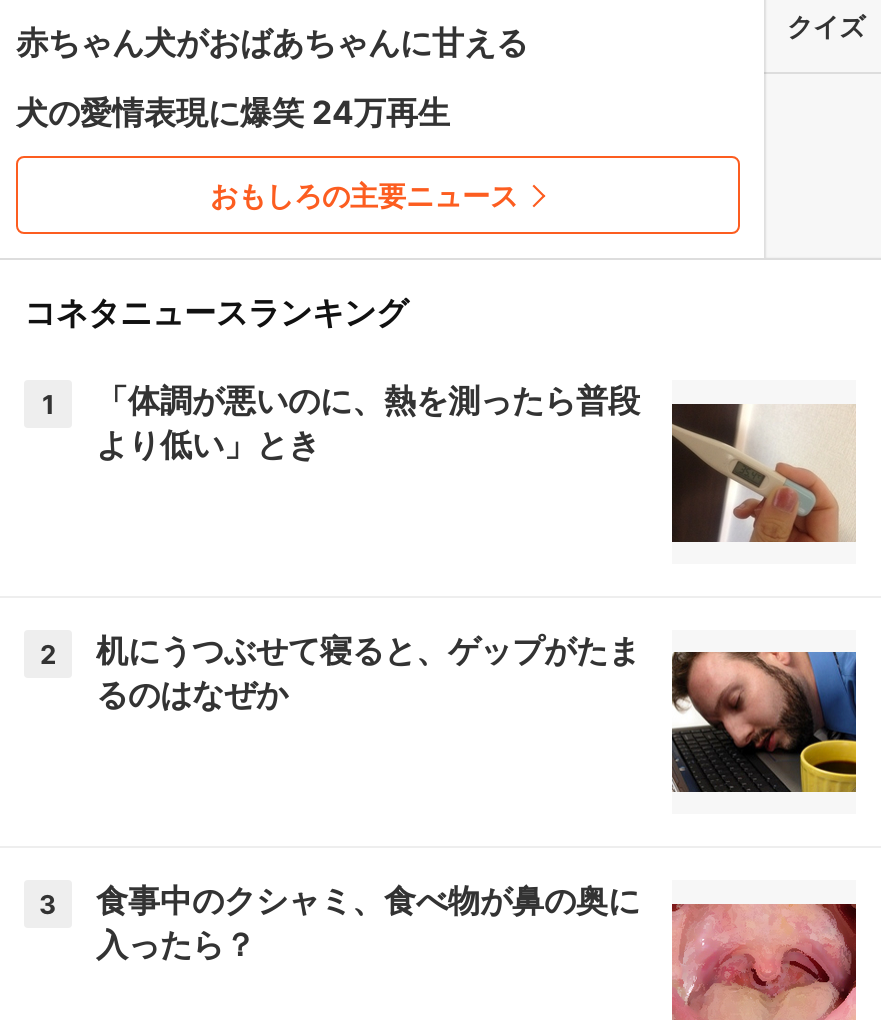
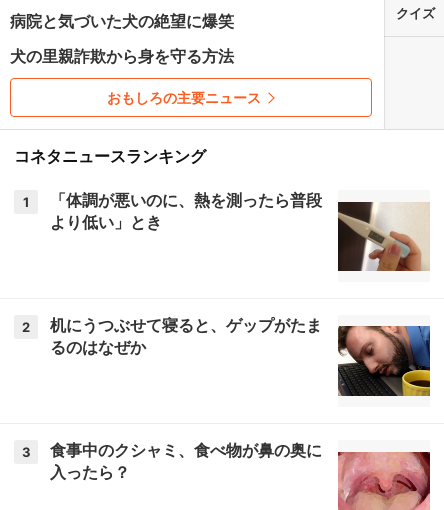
- 赤ちゃん犬がおばあちゃんに甘える
+ 病院と気づいた犬の絶望に爆笑

- 犬の愛情表現に爆笑 24万再生
+ 犬の里親詐欺から身を守る方法
